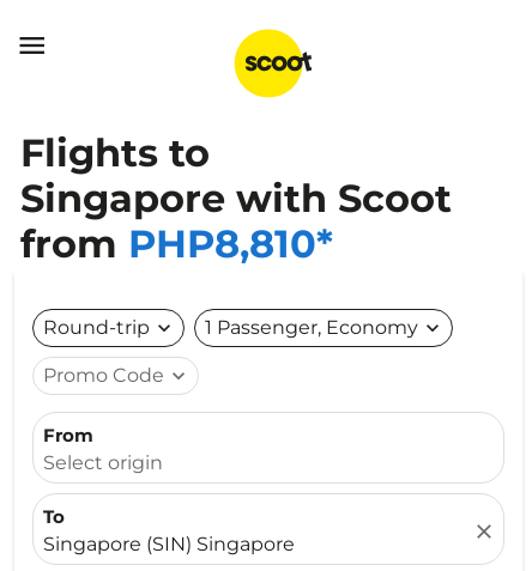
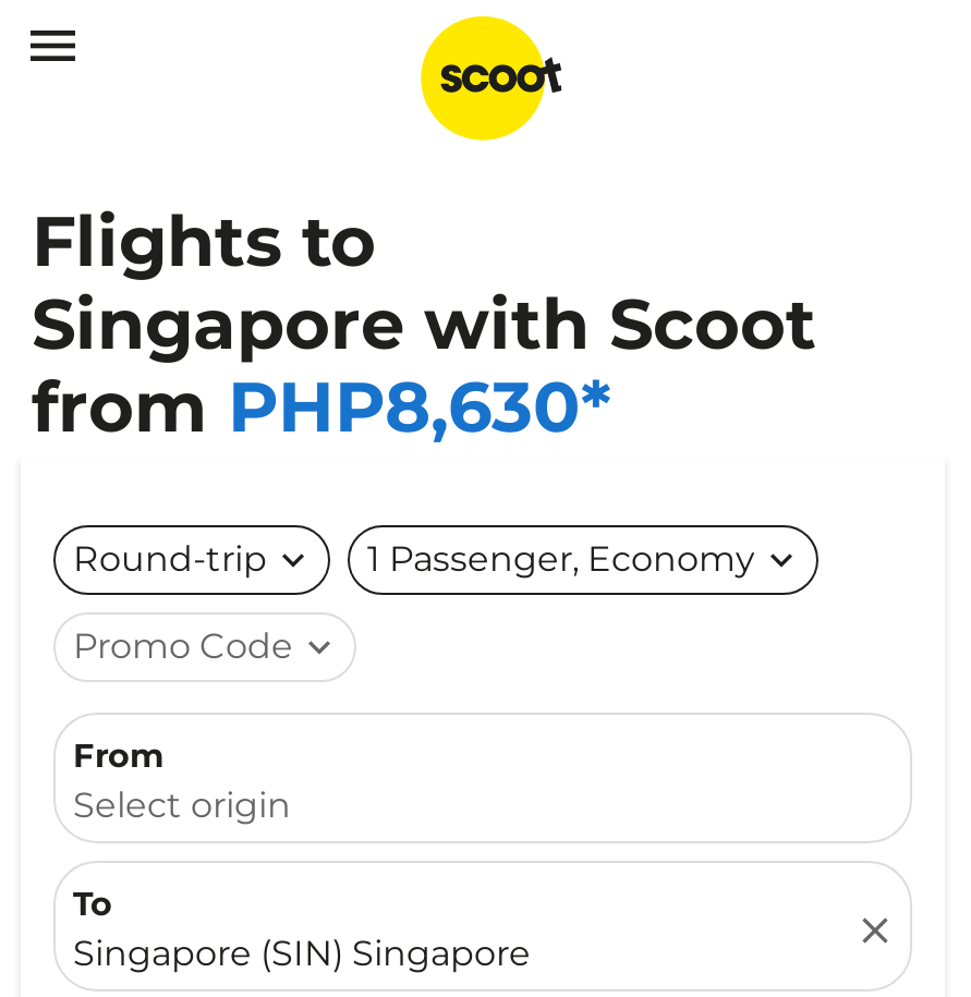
- from PHP8,810*
+ from PHP8,630*
